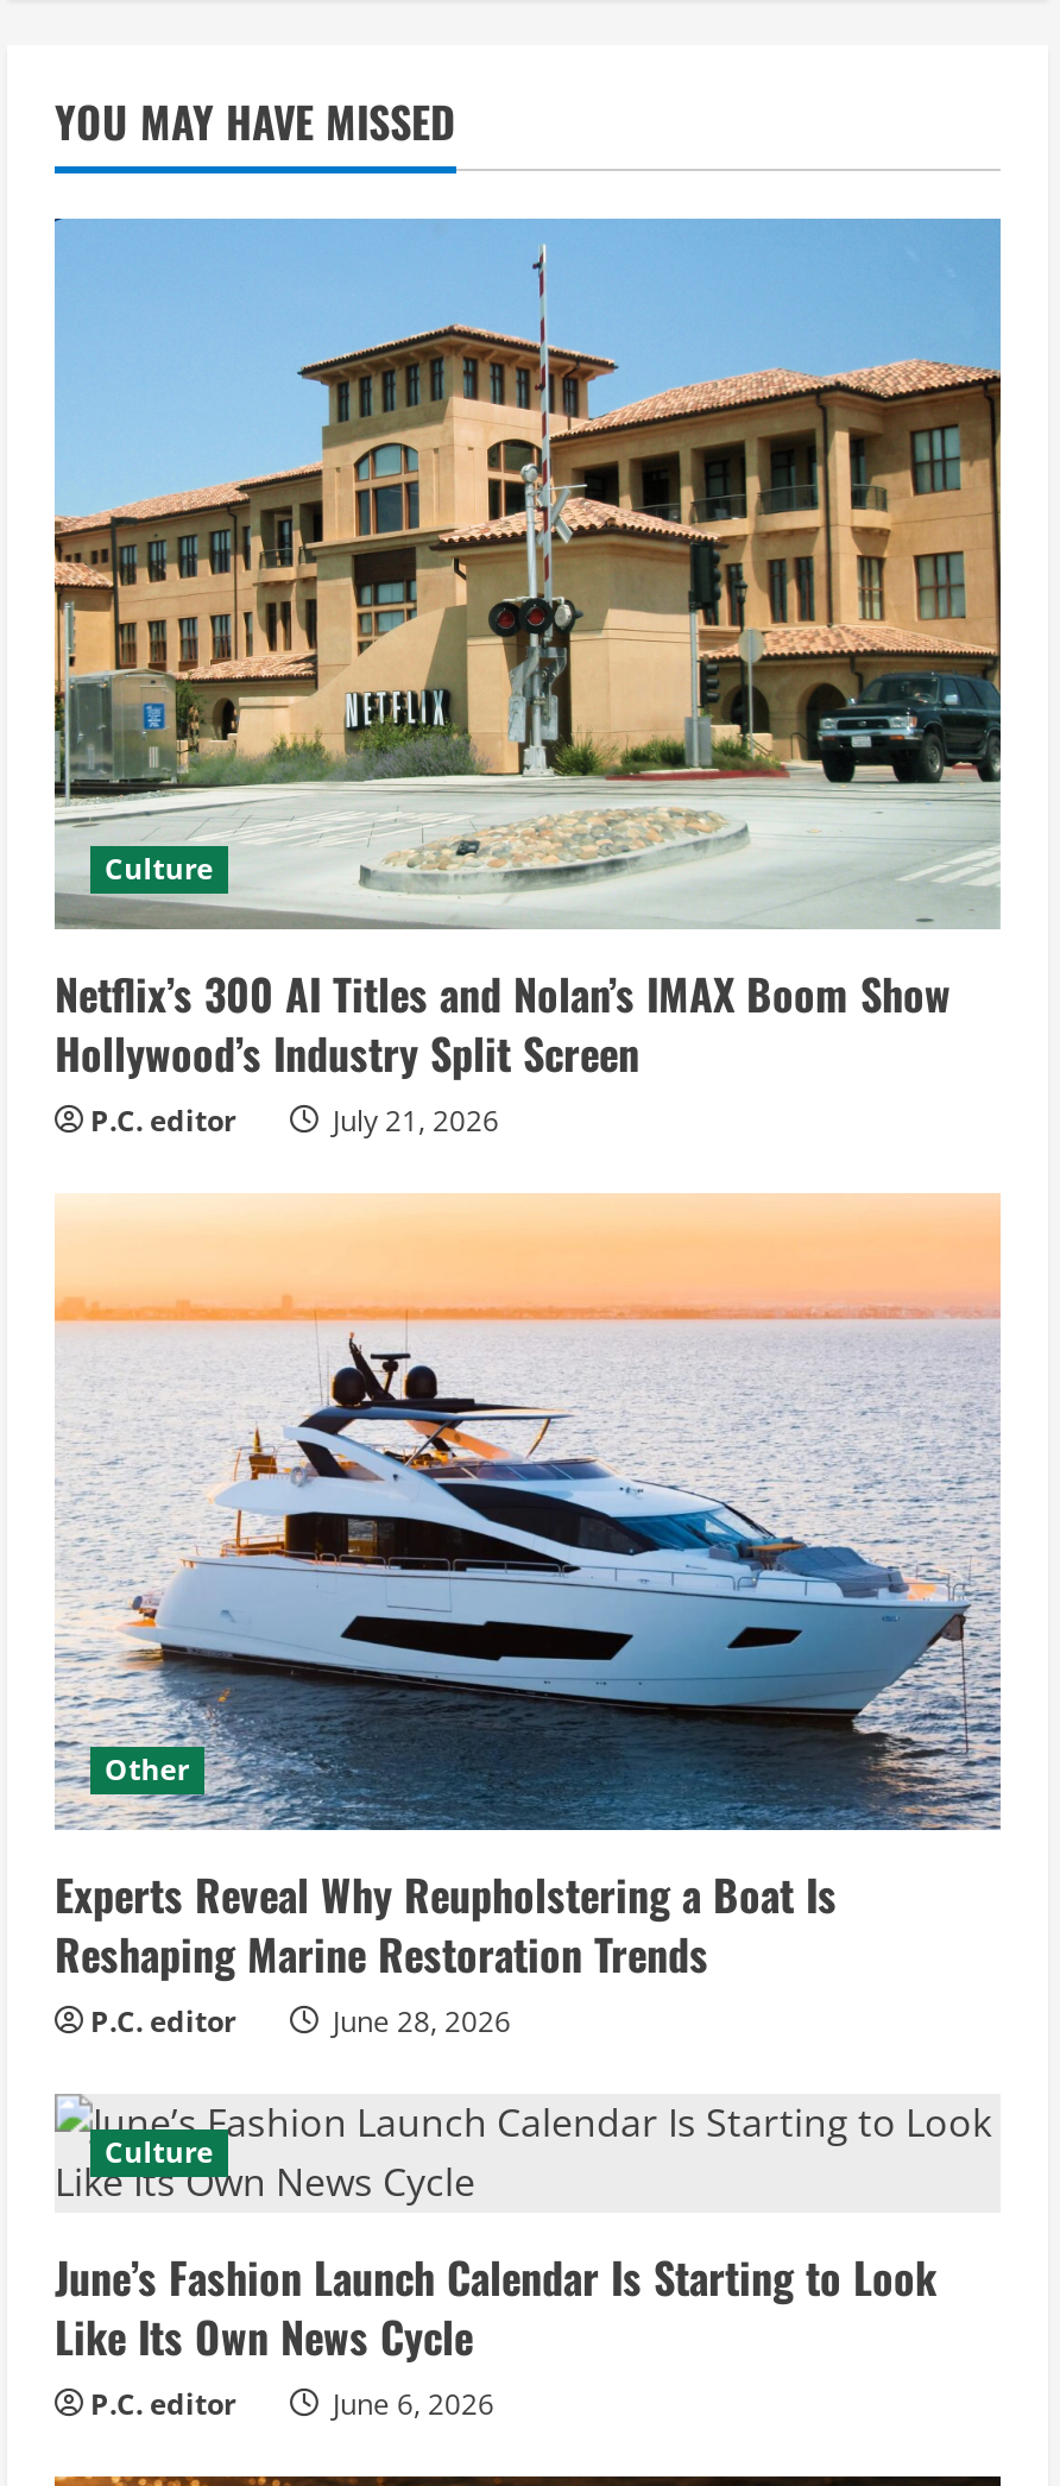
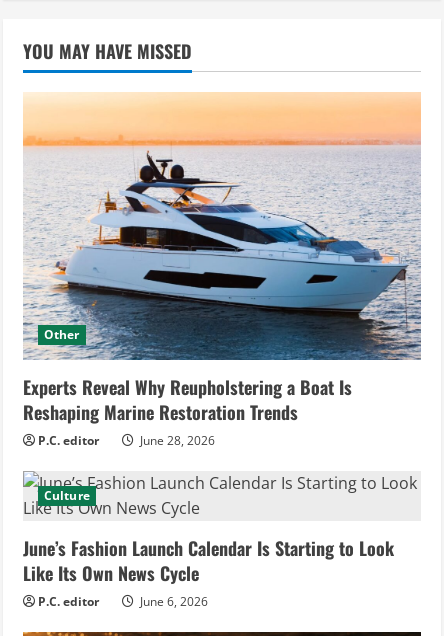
- [image]
- Culture
- Netflix’s 300 AI Titles and Nolan’s IMAX Boom Show
- Hollywood’s Industry Split Screen
- P.C. editor
- July 21, 2026
